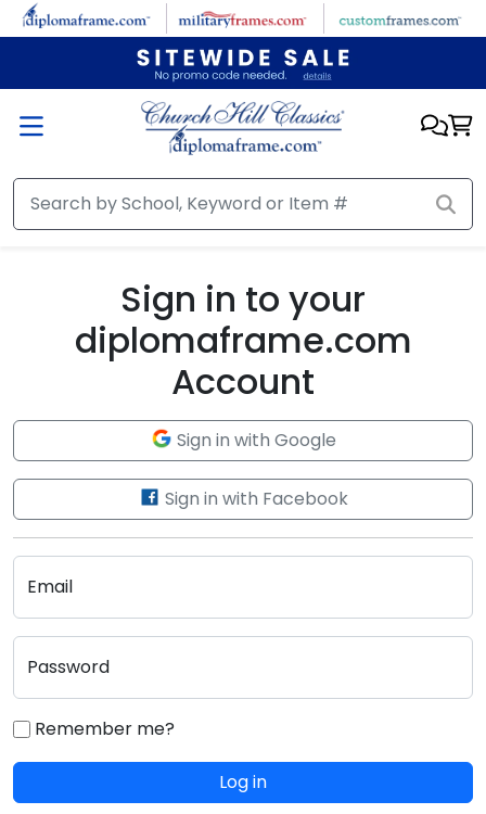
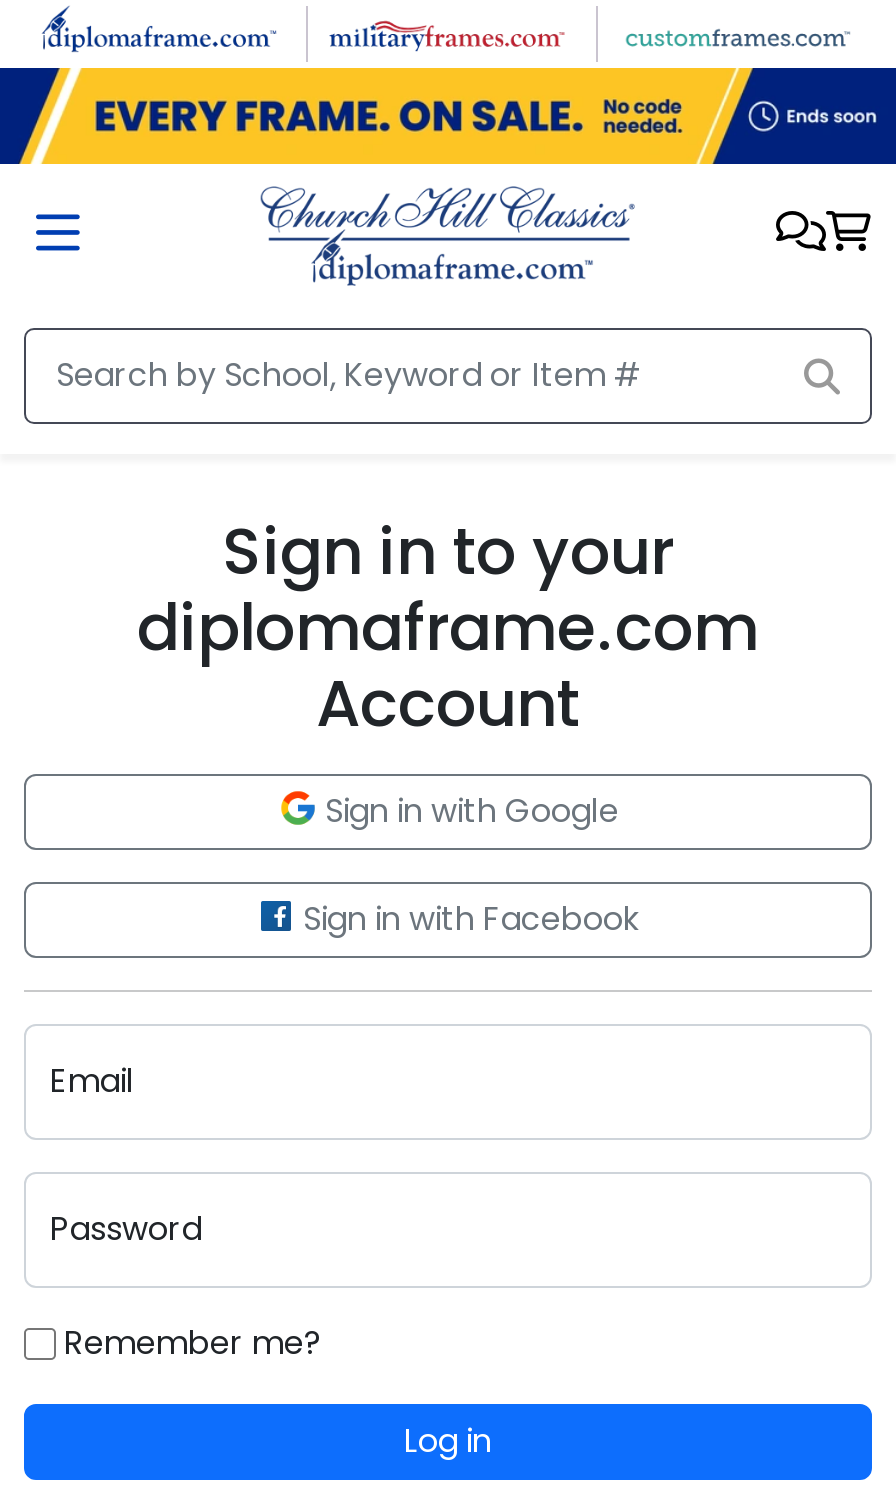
- [image]
+ [image]
